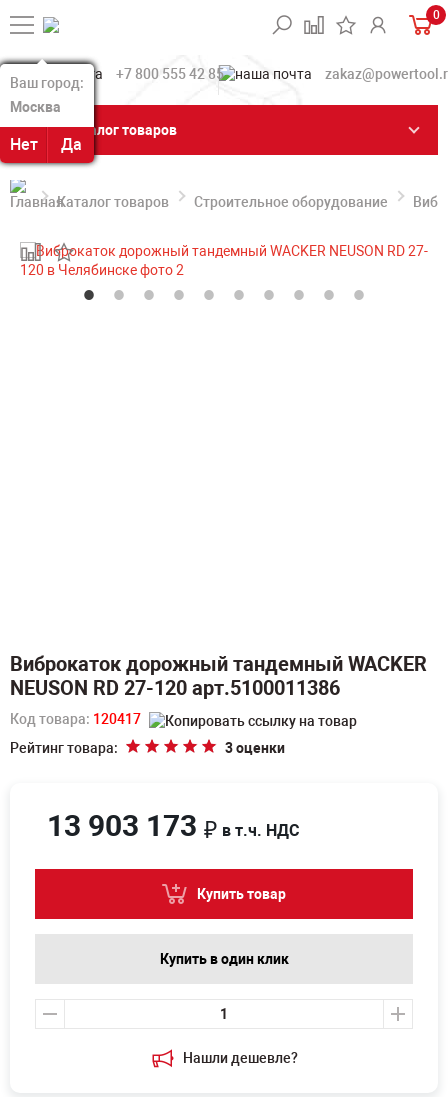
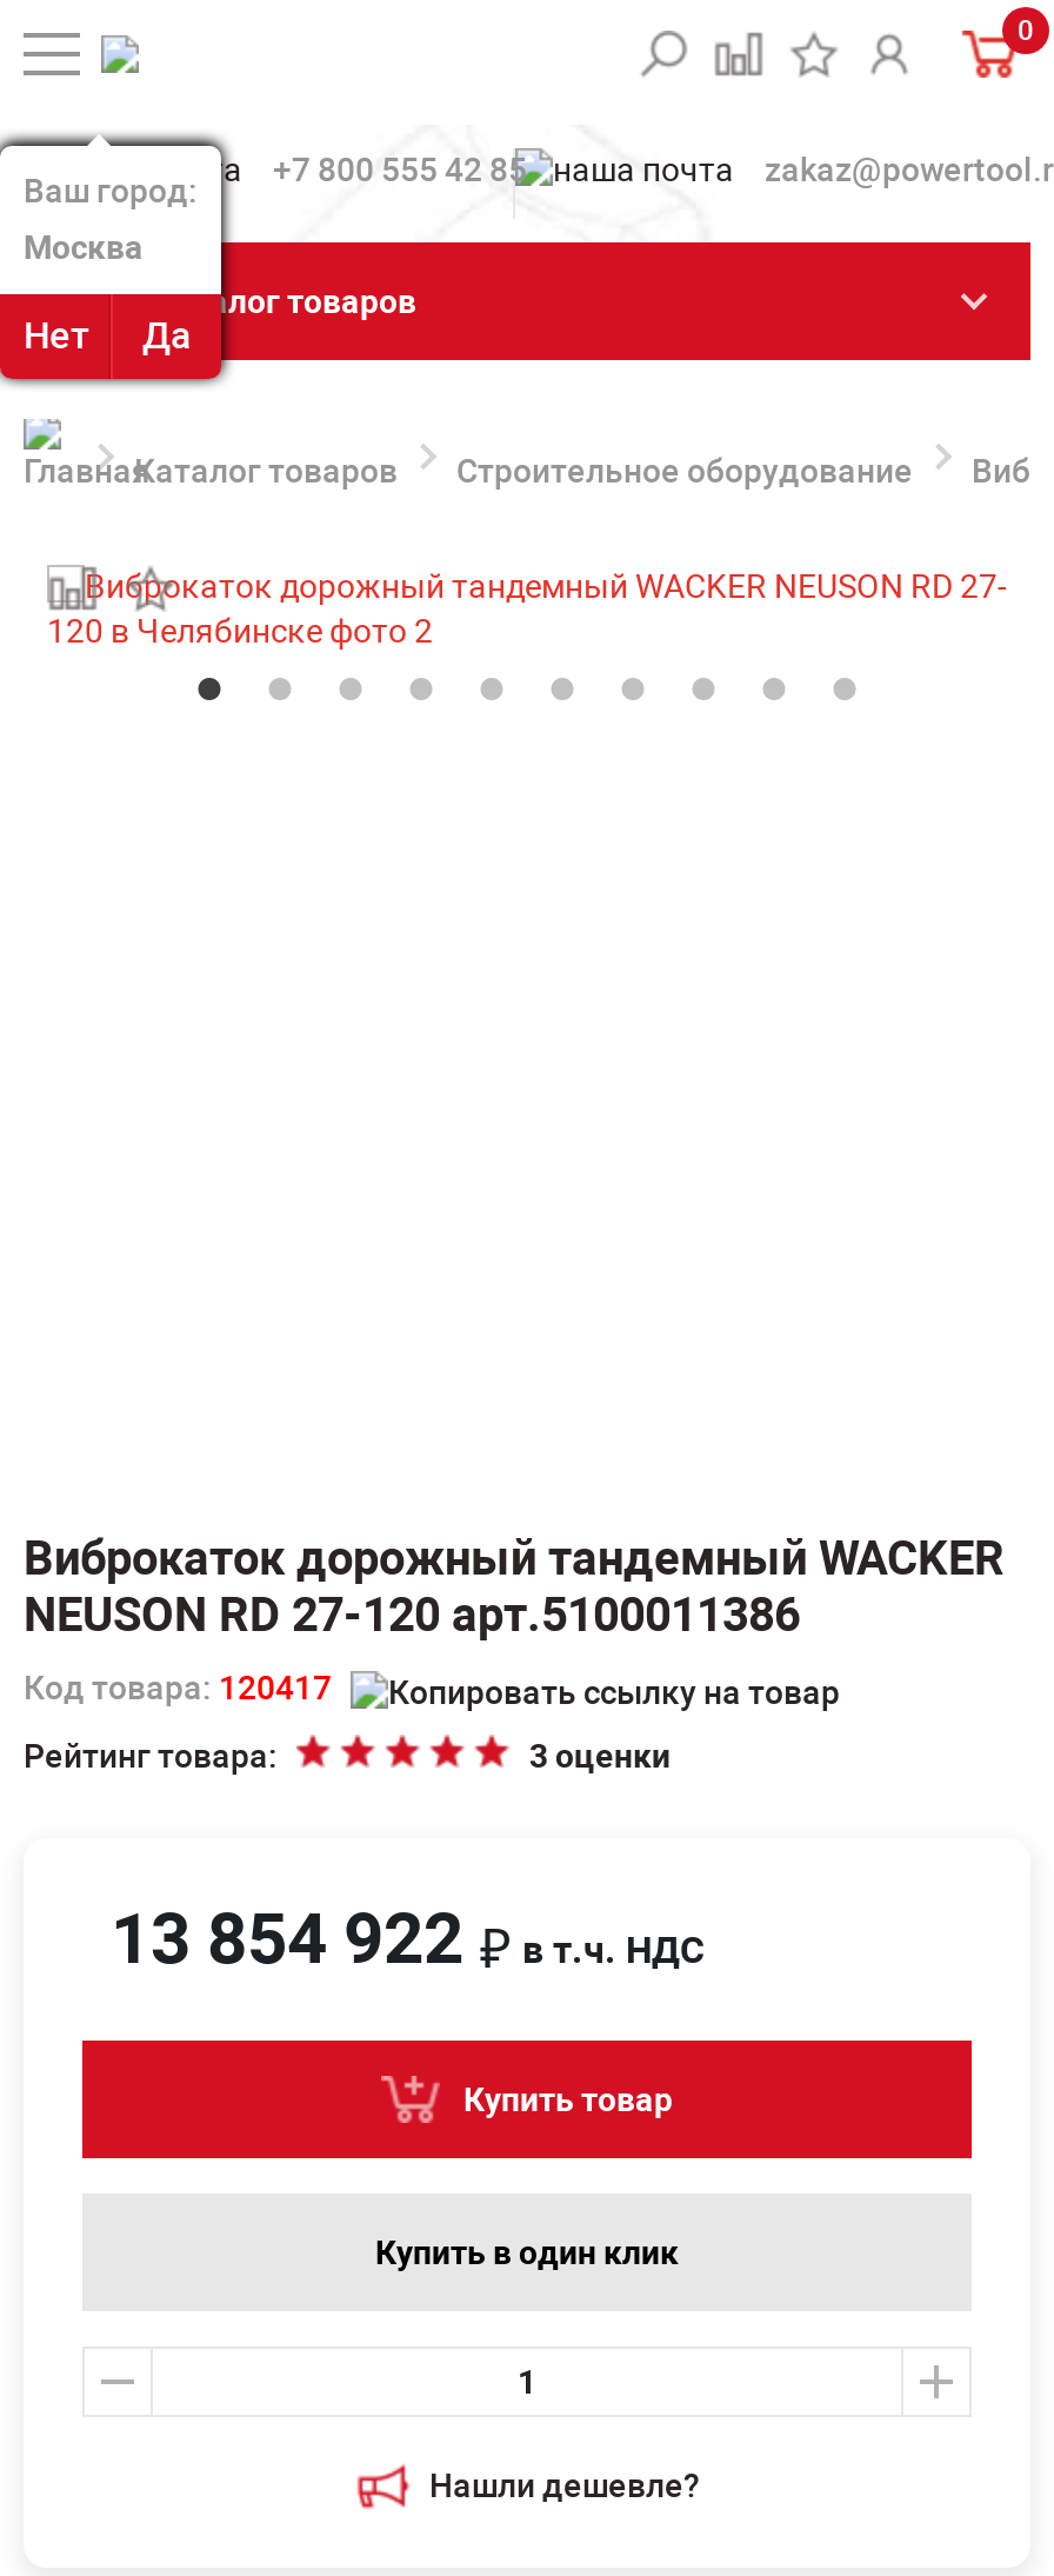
- 13 903 173 ₽ в т.ч. НДС
+ 13 854 922 ₽ в т.ч. НДС
